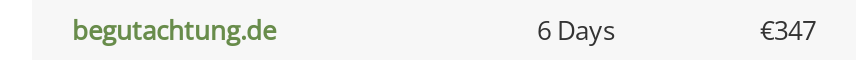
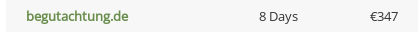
- 6 Days
+ 8 Days
